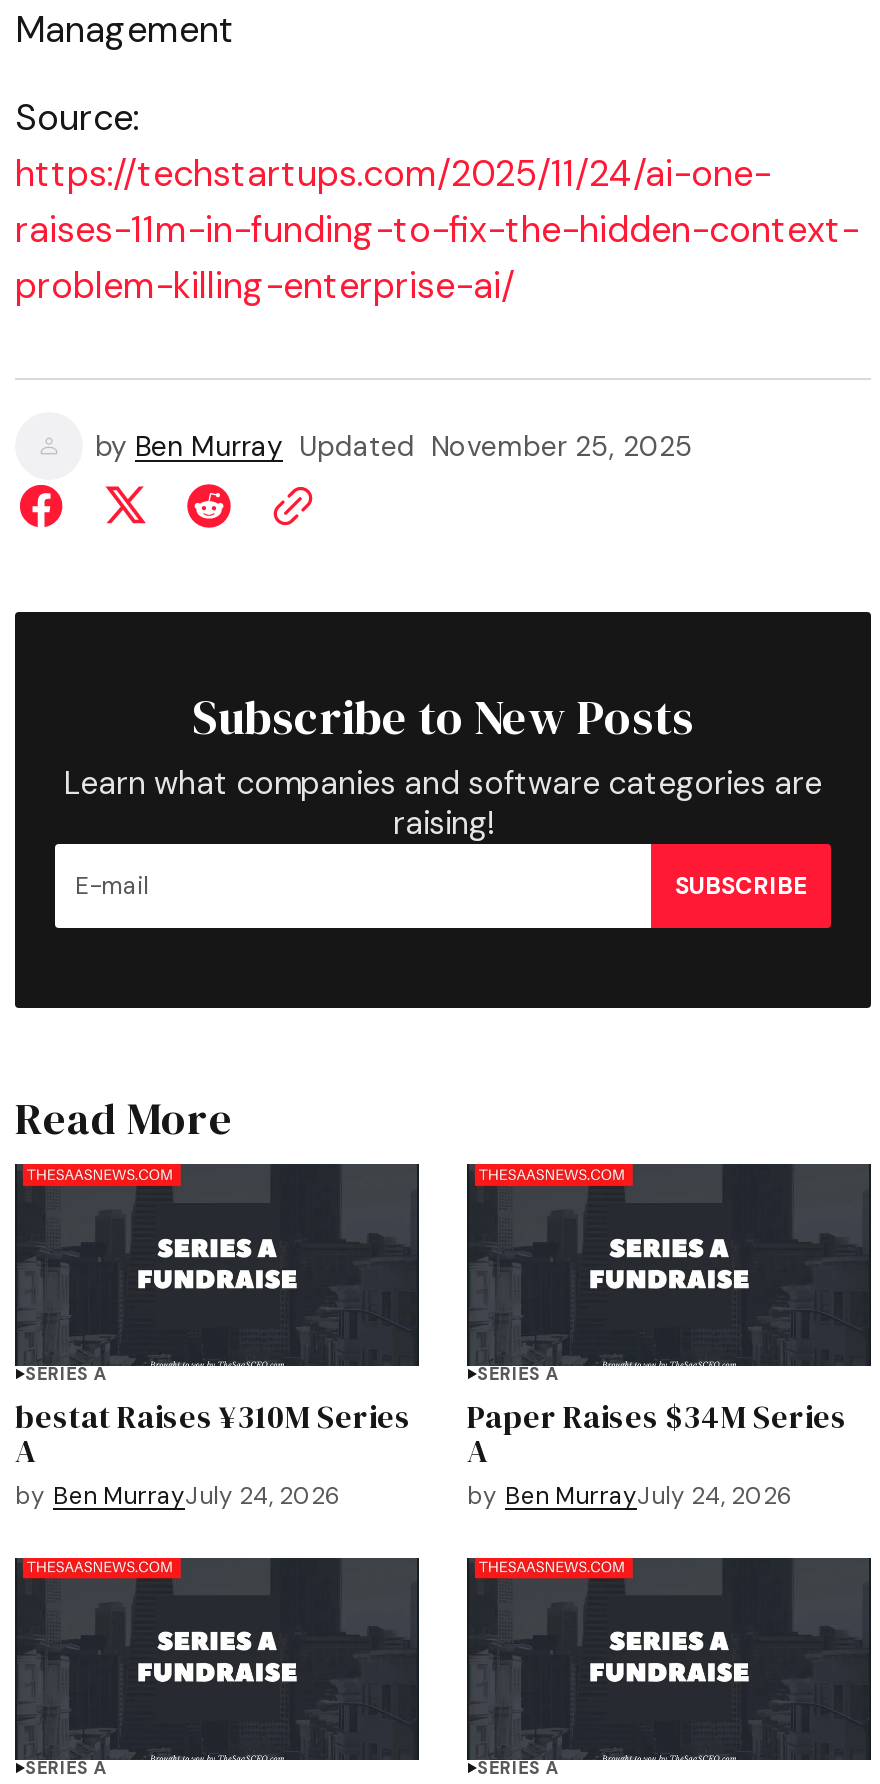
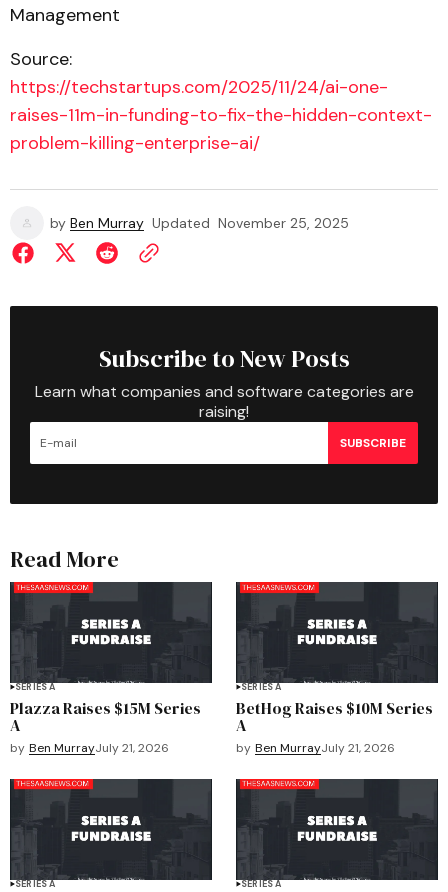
- bestat Raises ¥310M Series
+ Plazza Raises $15M Series

- Paper Raises $34M Series
+ BetHog Raises $10M Series

- by Ben MurrayJuly 24, 2026
+ by Ben MurrayJuly 21, 2026

- by Ben MurrayJuly 24, 2026
+ by Ben MurrayJuly 21, 2026
